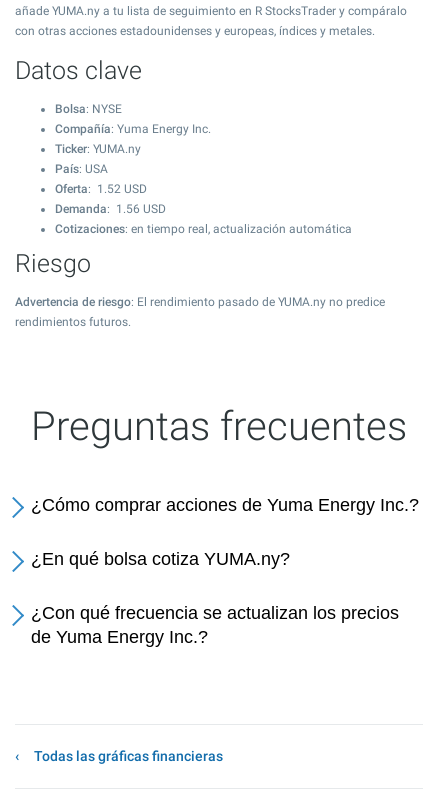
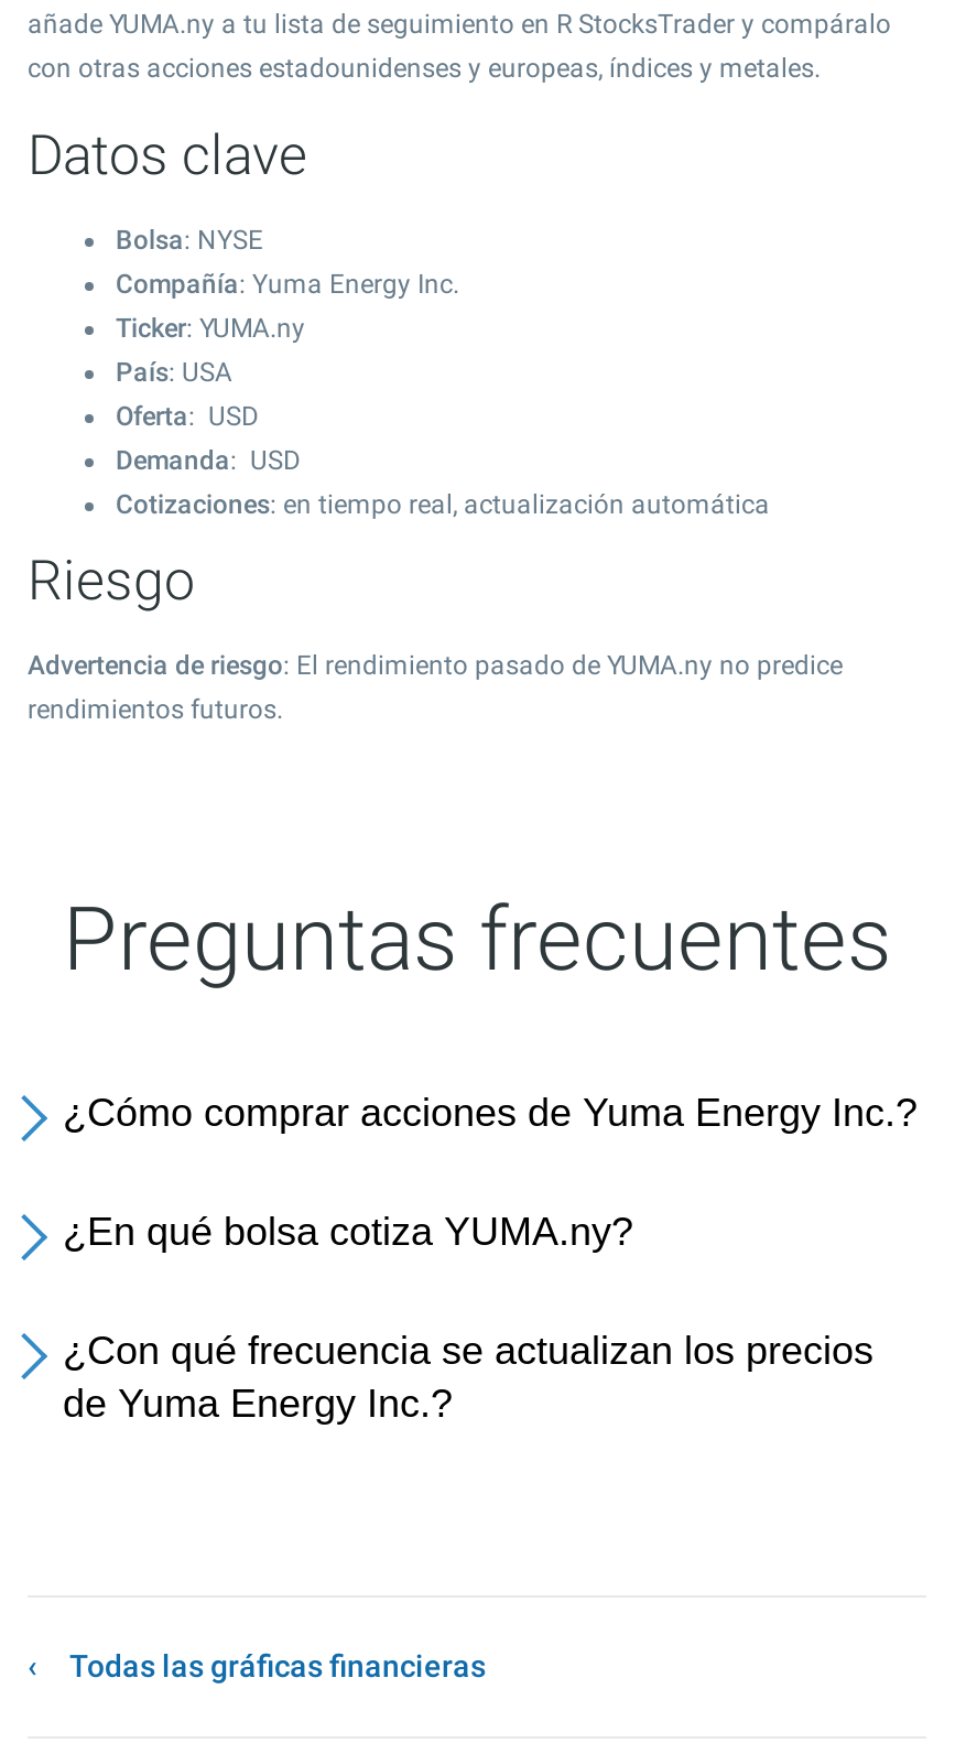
- Oferta: 1.52 USD
- Demanda: 1.56 USD
+ Oferta: USD
+ Demanda: USD
